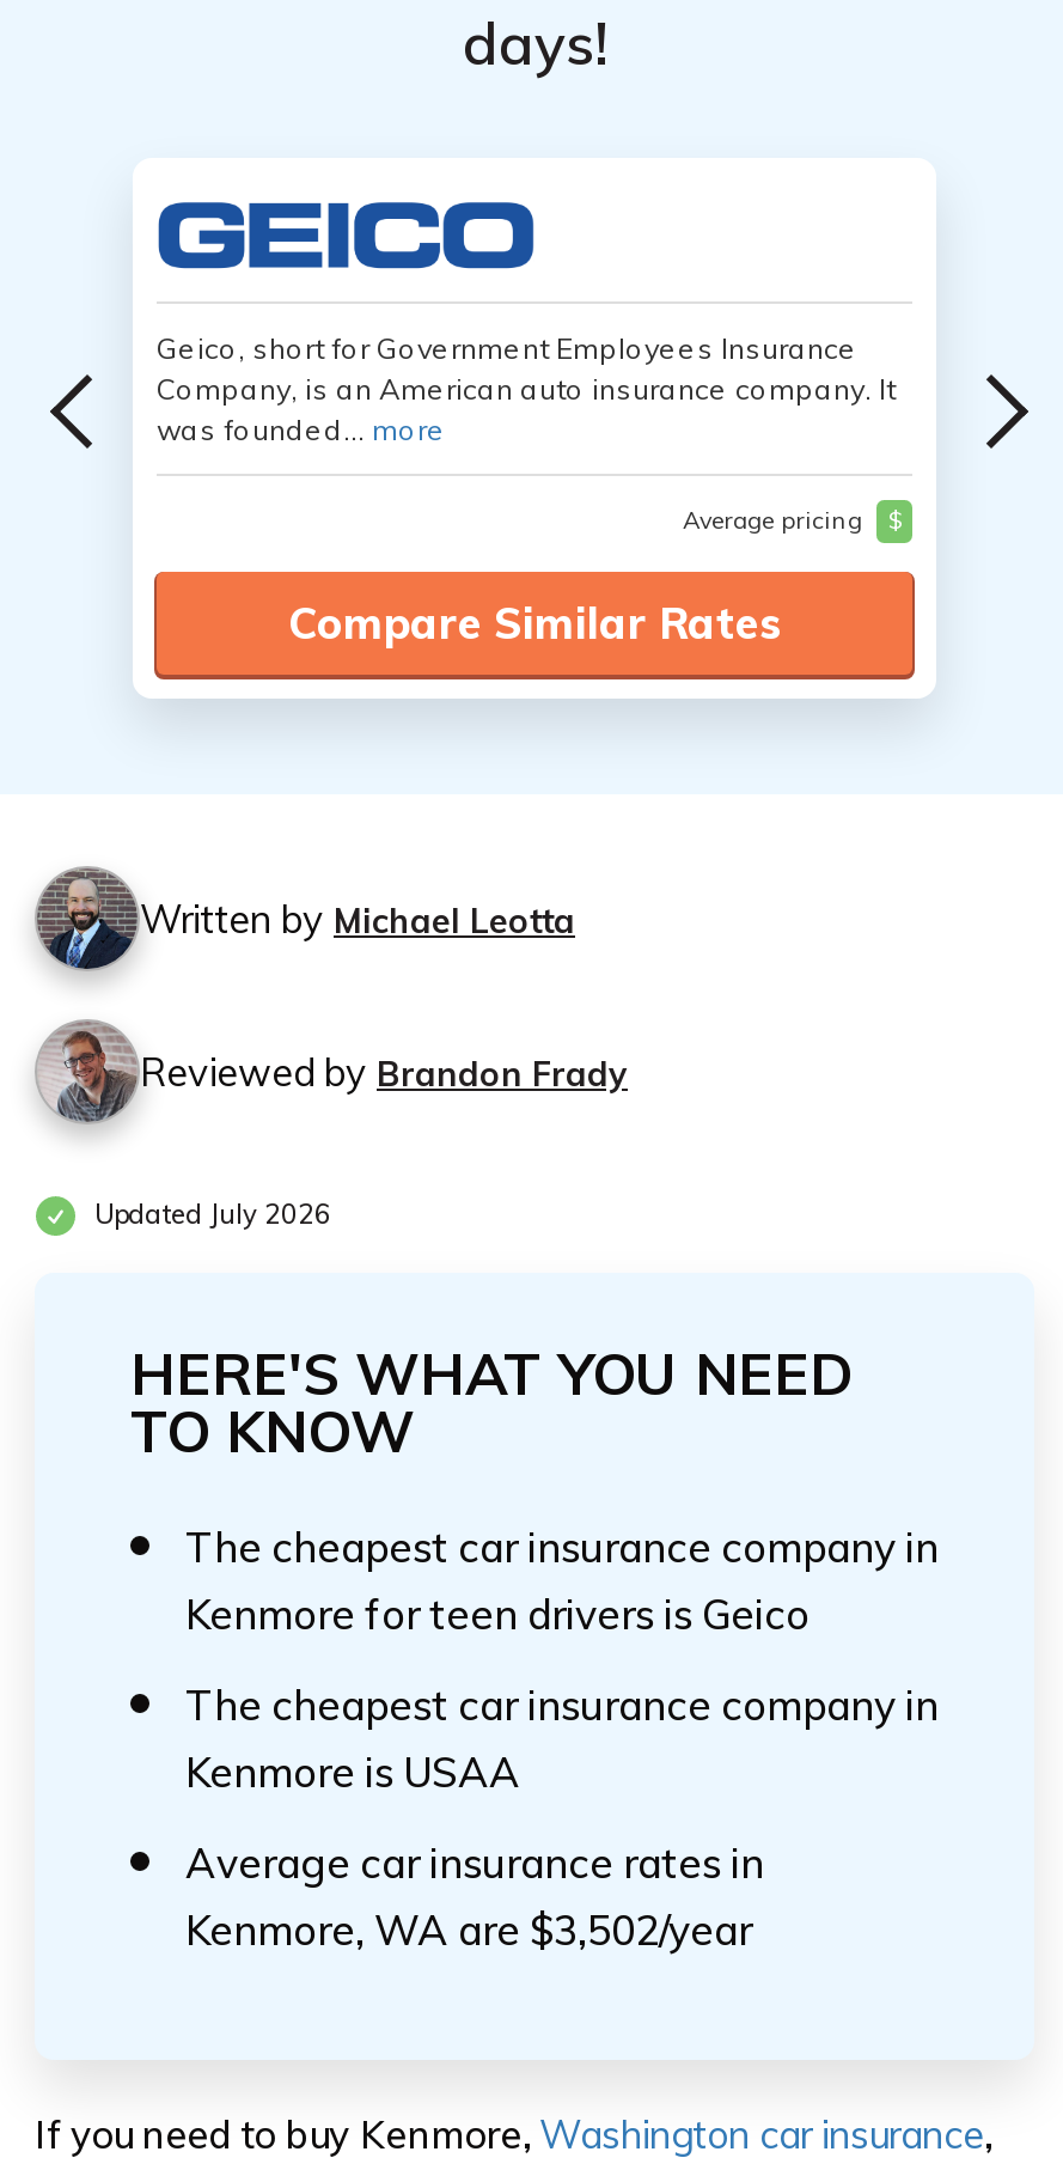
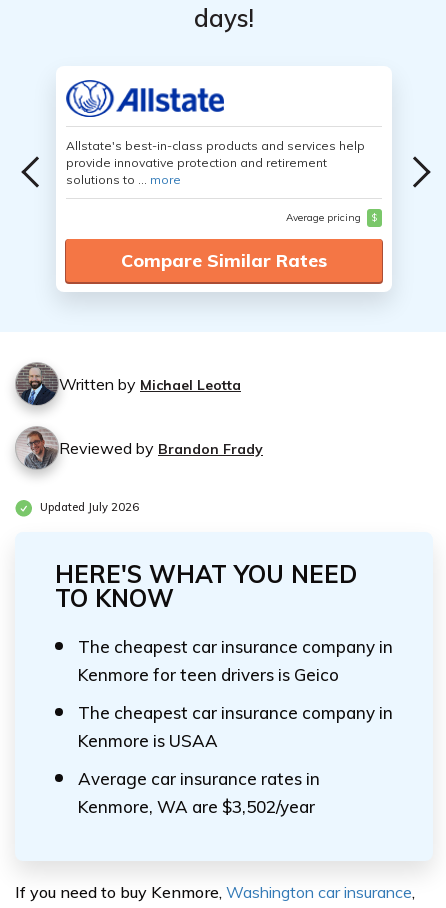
- [image]
- Geico, short for Government Employees Insurance
- Company, is an American auto insurance company. It
- was founded... more
+ [image]
+ Allstate's best-in-class products and services help
+ provide innovative protection and retirement
+ solutions to ... more
